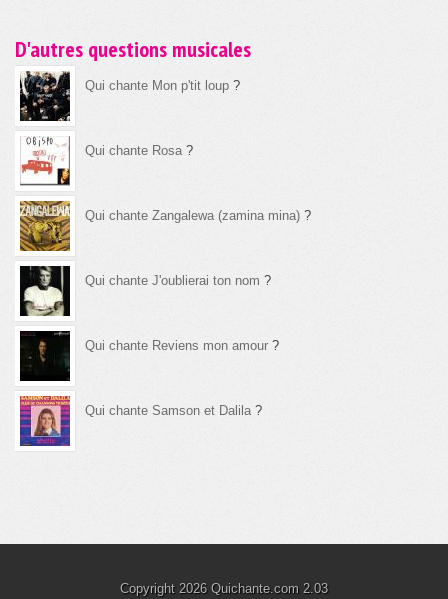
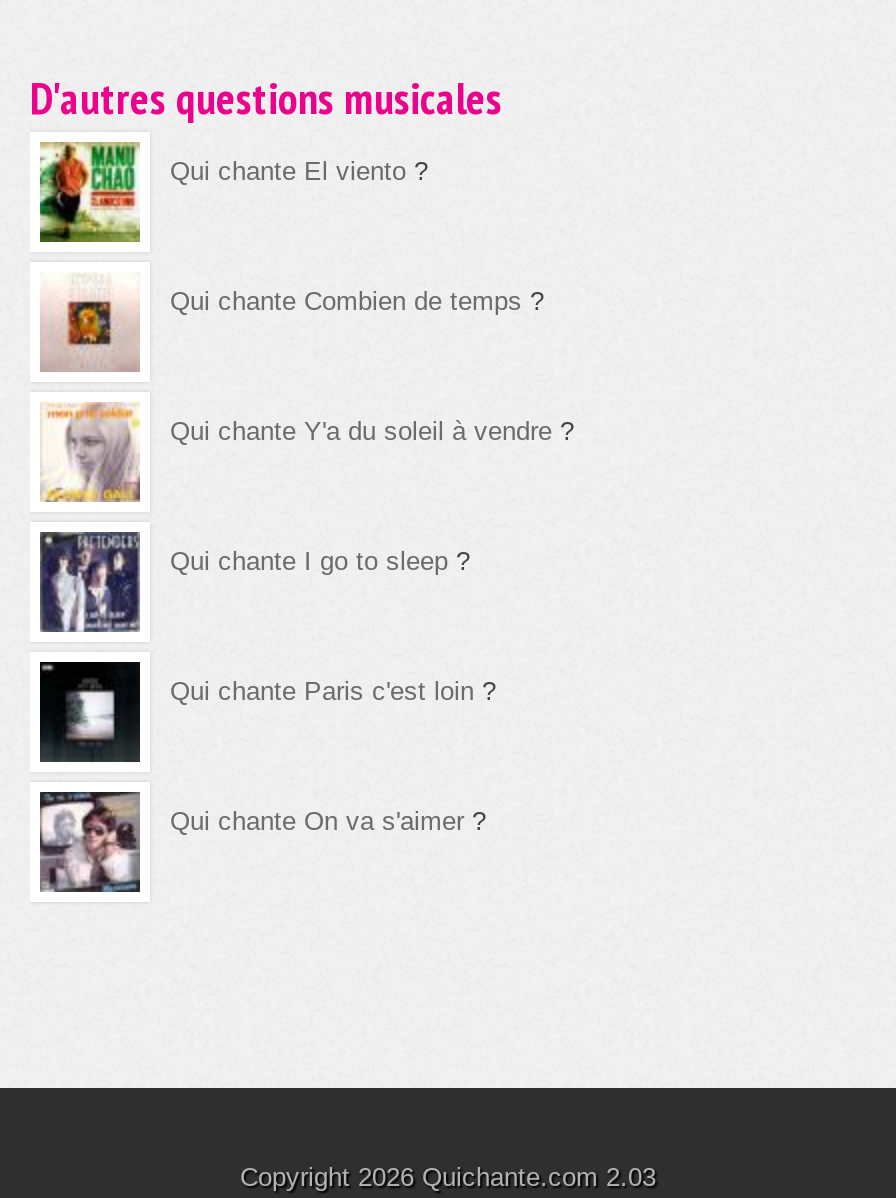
- [image]
- Qui chante Mon p'tit loup?
+ [image]
+ Qui chante El viento?

- [image]
- Qui chante Rosa?
+ [image]
+ Qui chante Combien de temps?

- [image]
- Qui chante Zangalewa (zamina mina)?
+ [image]
+ Qui chante Y'a du soleil à vendre?

- [image]
- Qui chante J'oublierai ton nom?
+ [image]
+ Qui chante I go to sleep?

- [image]
- Qui chante Reviens mon amour?
+ [image]
+ Qui chante Paris c'est loin?

- [image]
- Qui chante Samson et Dalila?
+ [image]
+ Qui chante On va s'aimer?
